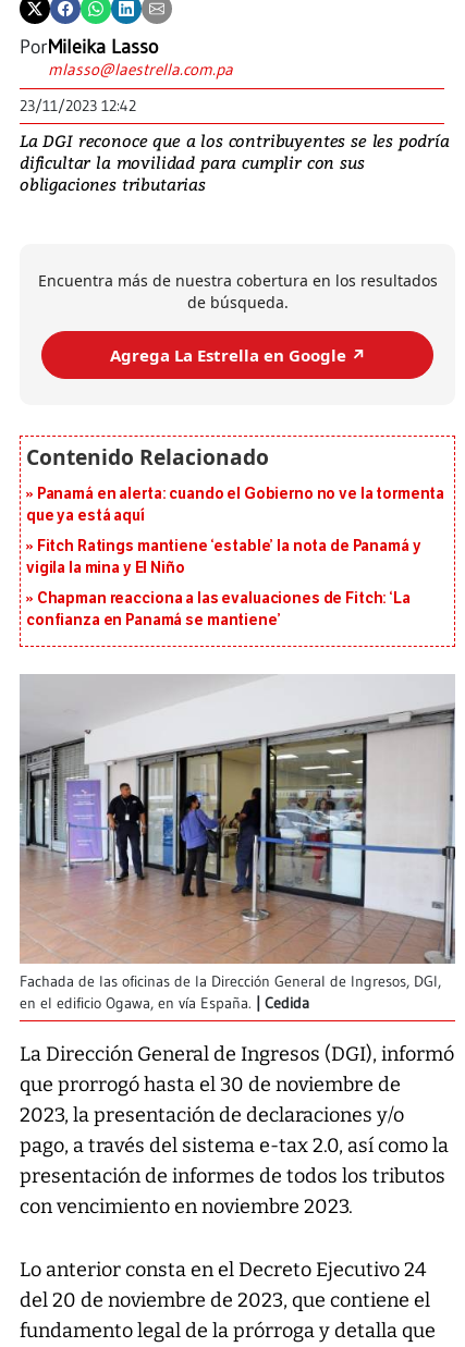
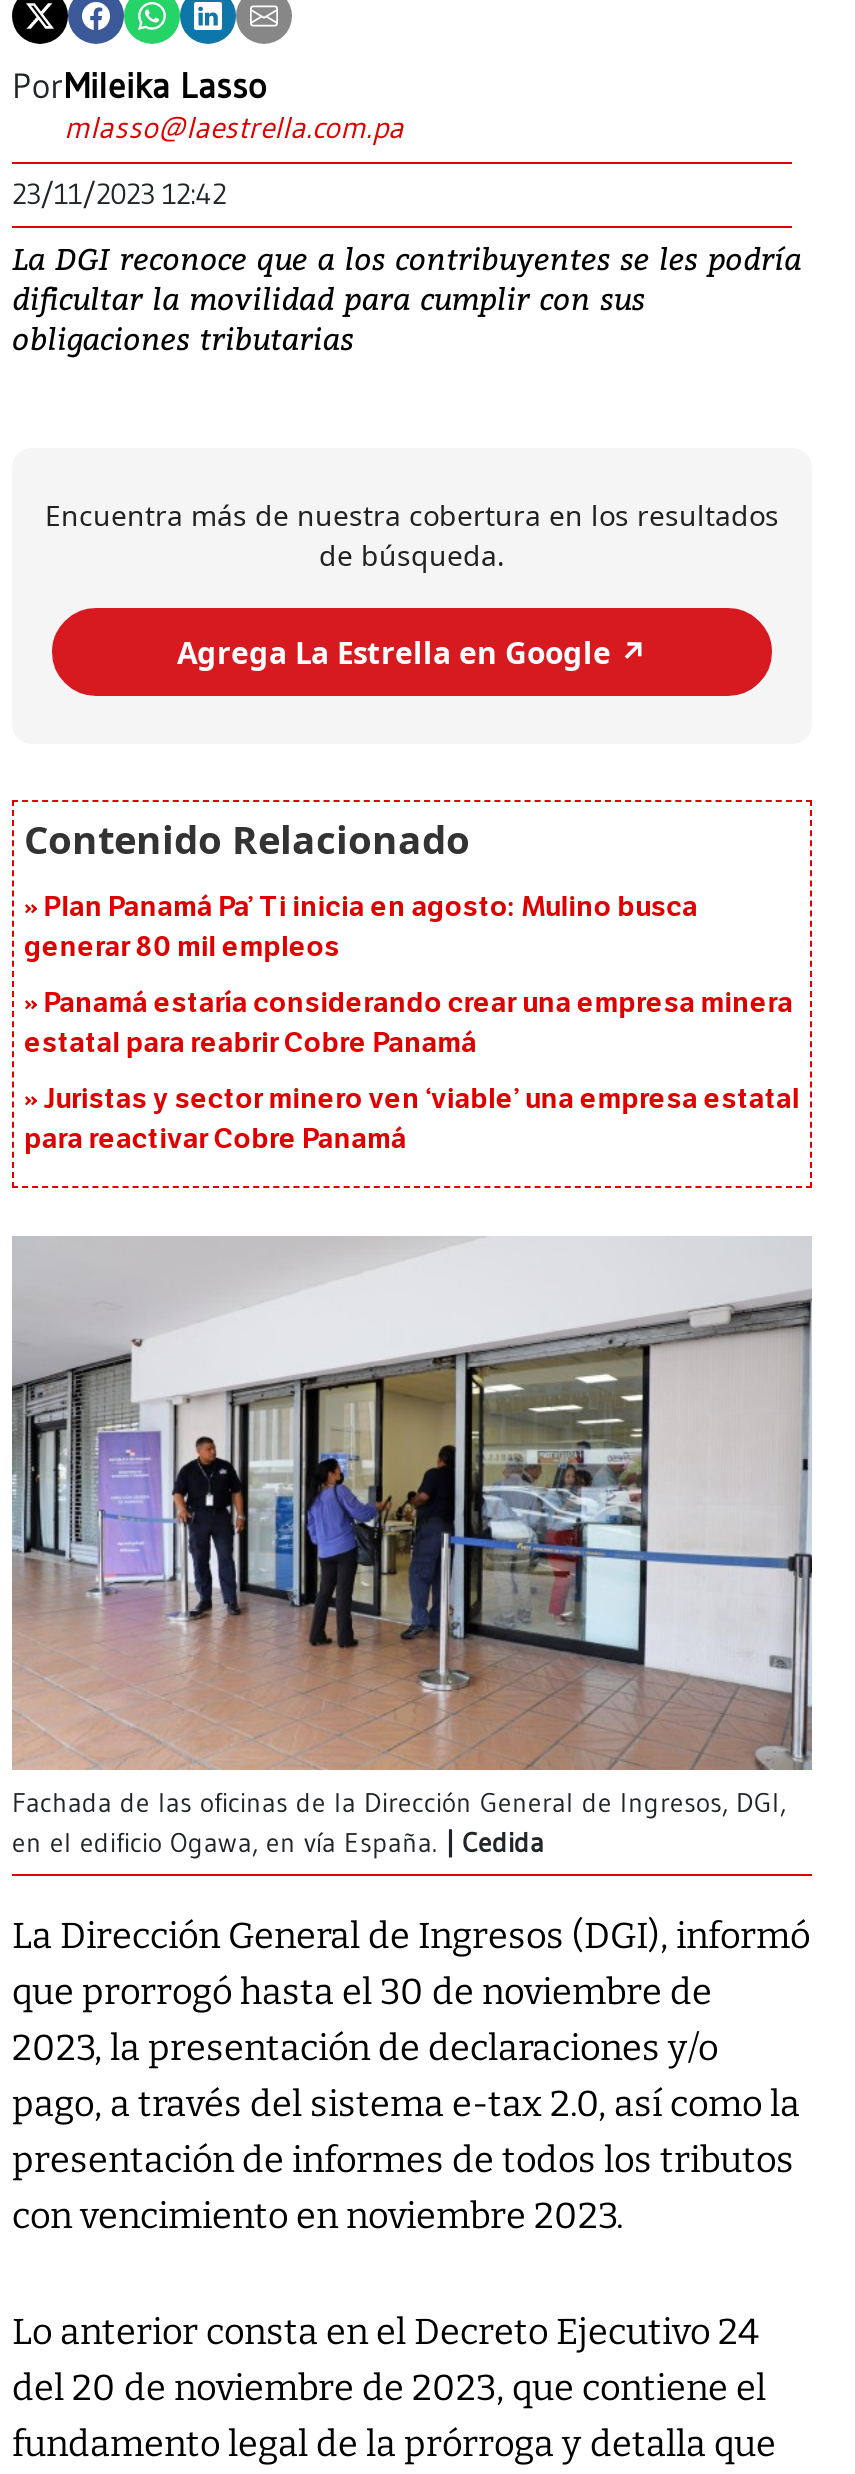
- Panamá en alerta: cuando el Gobierno no ve la tormenta
- que ya está aquí
+ Plan Panamá Pa’ Ti inicia en agosto: Mulino busca
+ generar 80 mil empleos

- Fitch Ratings mantiene ‘estable’ la nota de Panamá y
- vigila la mina y El Niño
+ Panamá estaría considerando crear una empresa minera
+ estatal para reabrir Cobre Panamá

- Chapman reacciona a las evaluaciones de Fitch: ‘La
- confianza en Panamá se mantiene’
+ Juristas y sector minero ven ‘viable’ una empresa estatal
+ para reactivar Cobre Panamá
